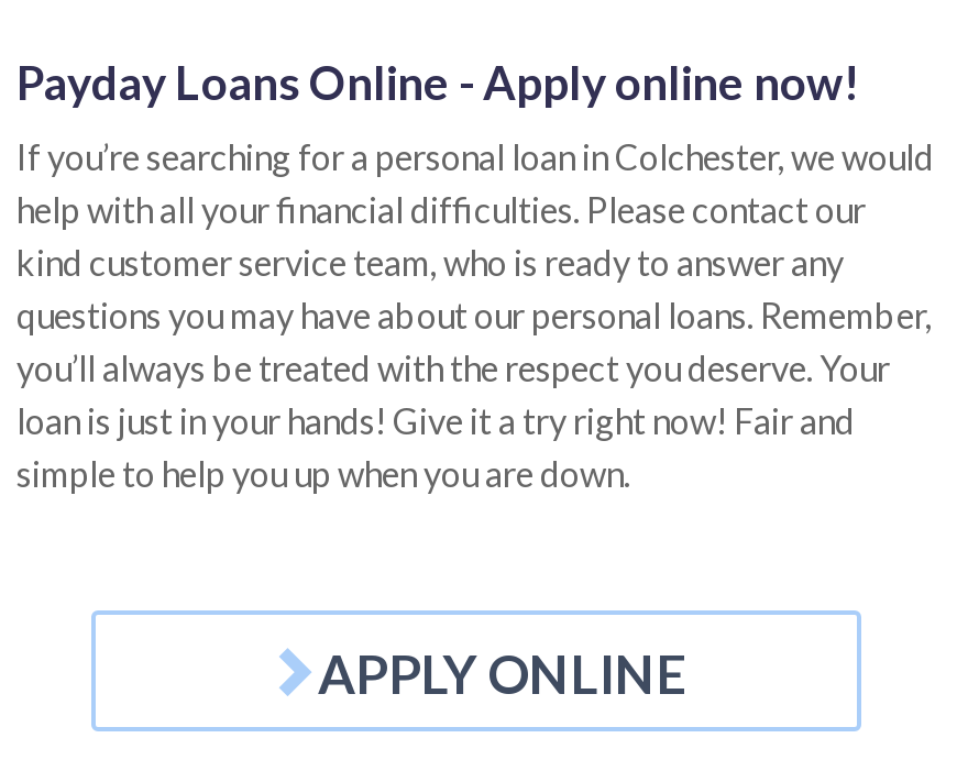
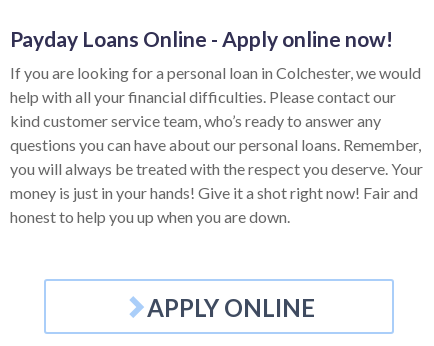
- If you’re searching for a personal loan in Colchester, we would
+ If you are looking for a personal loan in Colchester, we would

- kind customer service team, who is ready to answer any
- questions you may have about our personal loans. Remember,
- you’ll always be treated with the respect you deserve. Your
- loan is just in your hands! Give it a try right now! Fair and
- simple to help you up when you are down.
+ kind customer service team, who’s ready to answer any
+ questions you can have about our personal loans. Remember,
+ you will always be treated with the respect you deserve. Your
+ money is just in your hands! Give it a shot right now! Fair and
+ honest to help you up when you are down.
